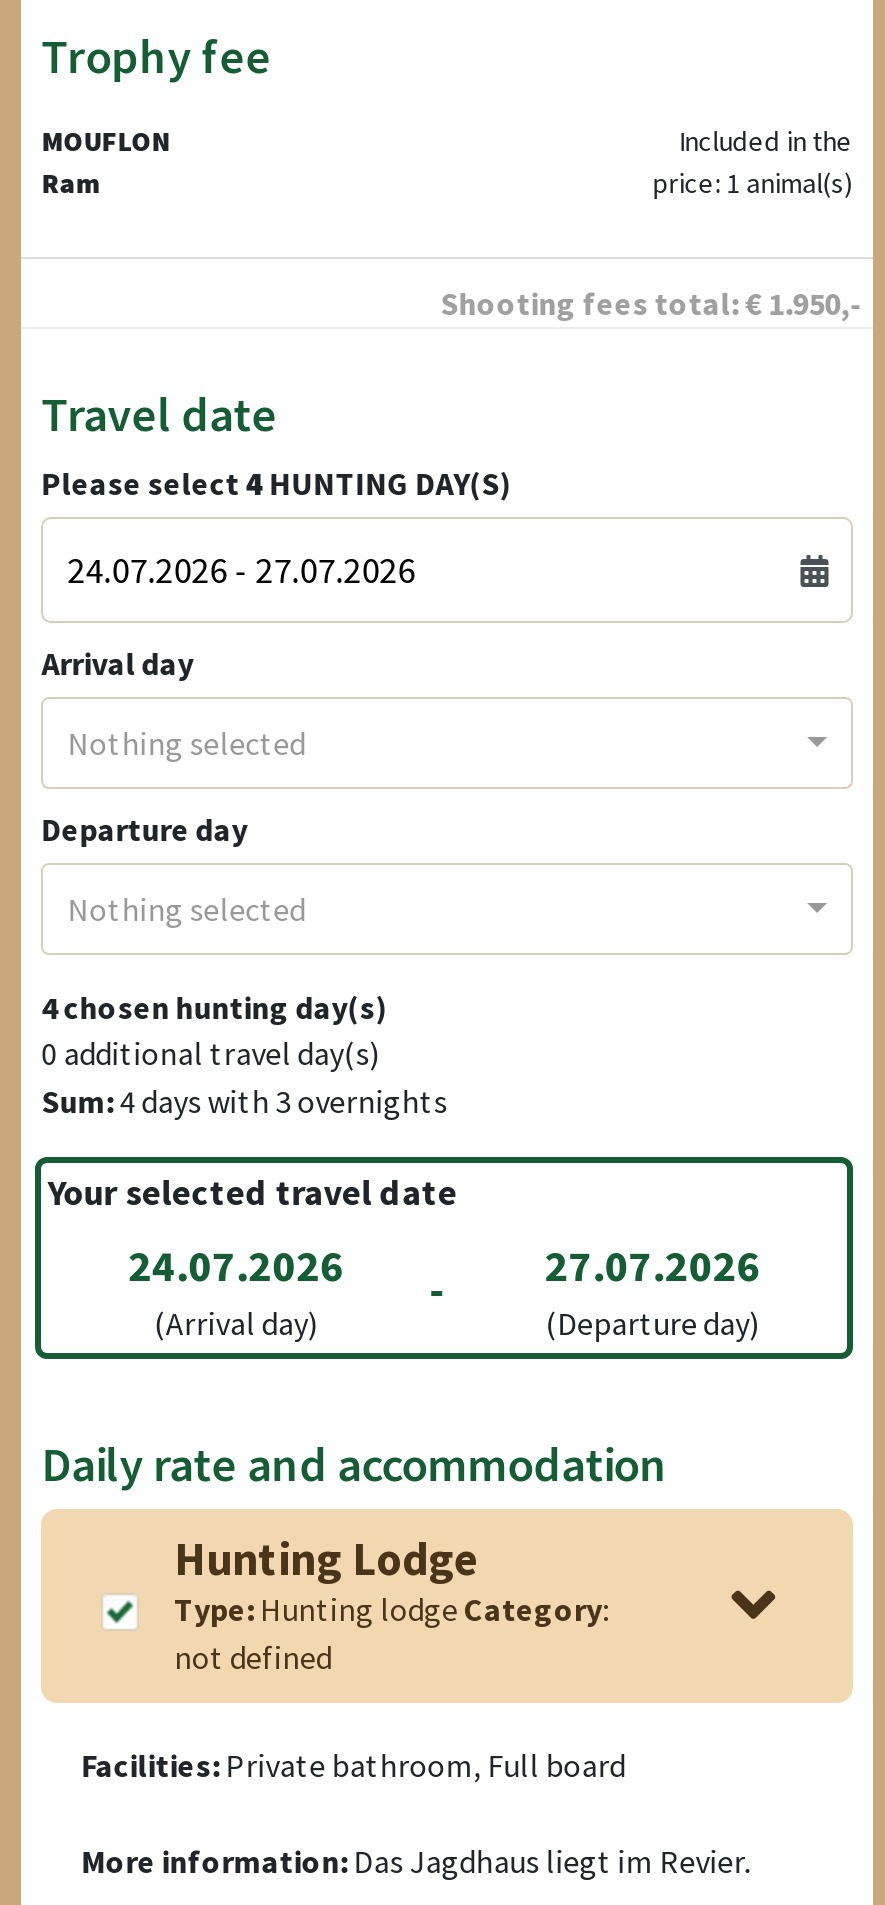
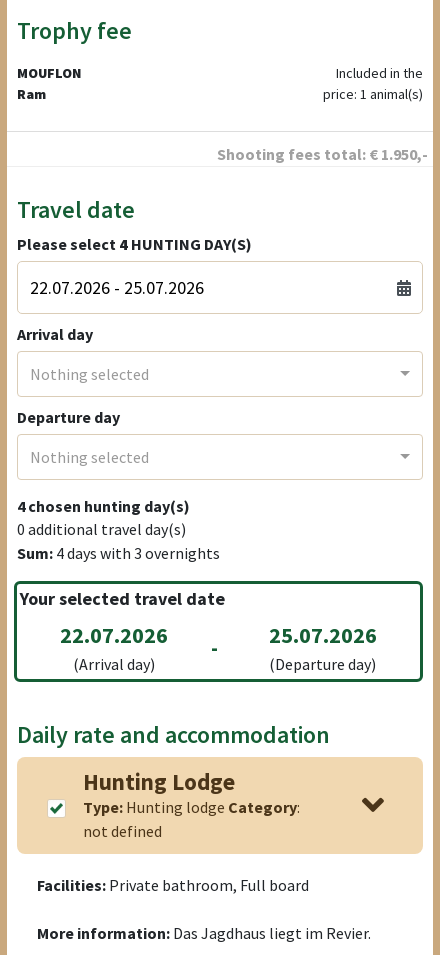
- 24.07.2026
+ 22.07.2026

- 27.07.2026
+ 25.07.2026
